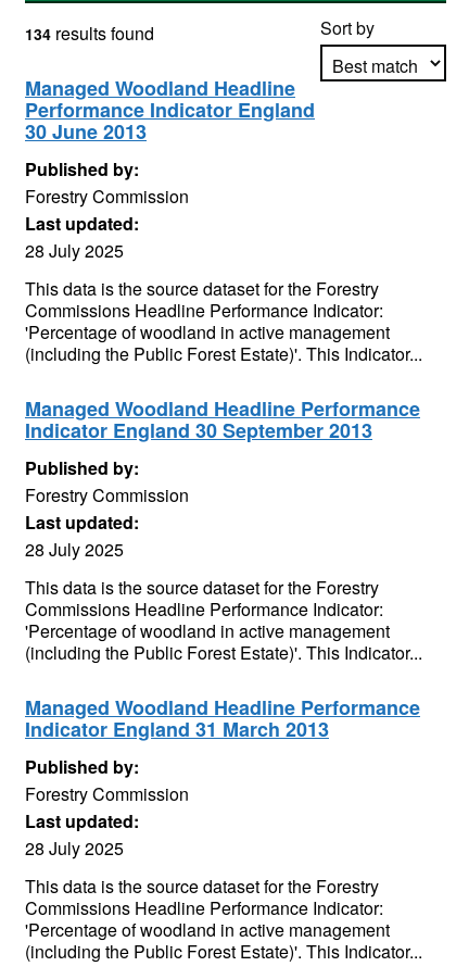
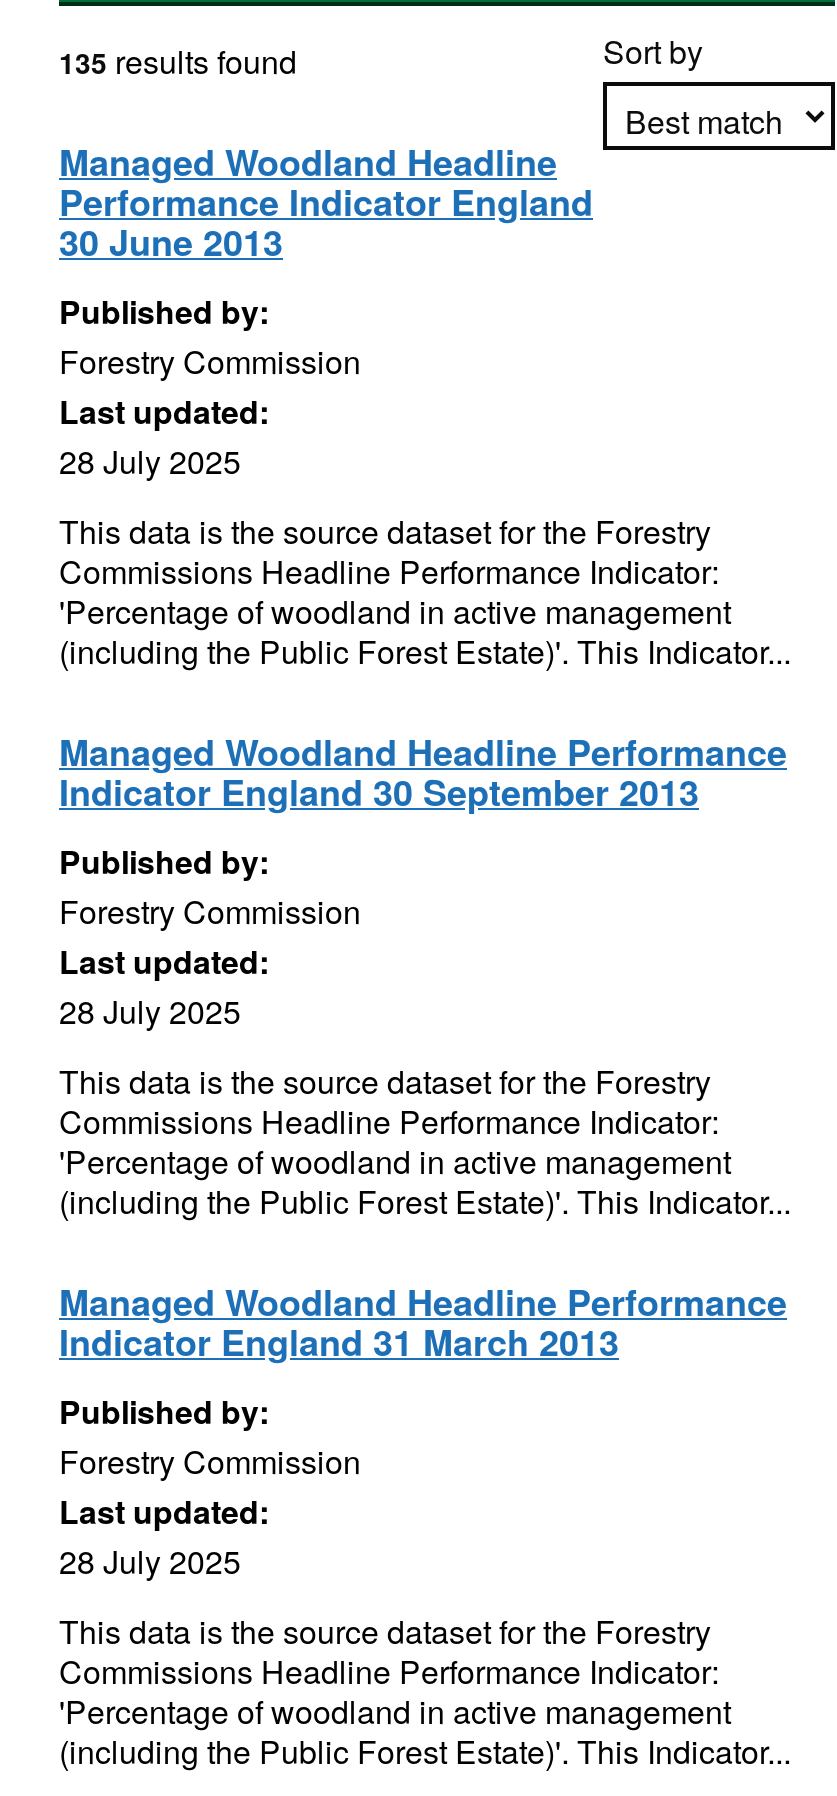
- 134 results found
+ 135 results found
